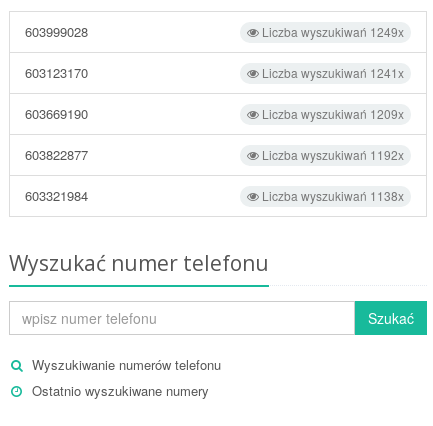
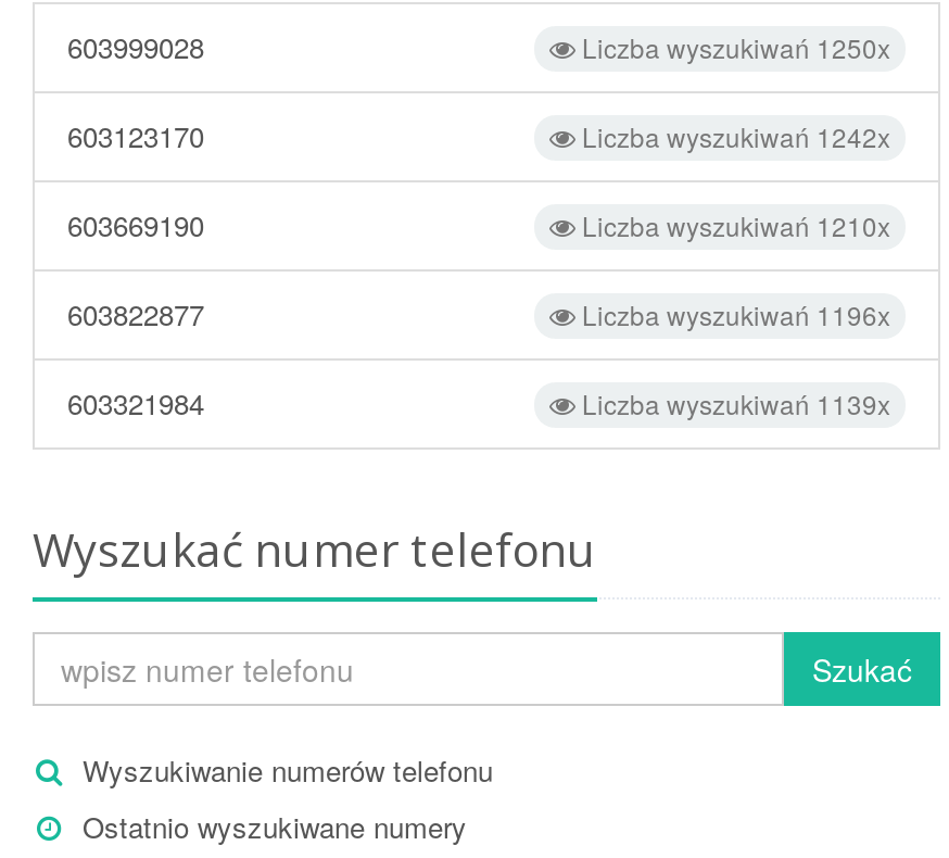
- Liczba wyszukiwań 1249x
+ Liczba wyszukiwań 1250x

- Liczba wyszukiwań 1241x
+ Liczba wyszukiwań 1242x

- Liczba wyszukiwań 1209x
+ Liczba wyszukiwań 1210x

- Liczba wyszukiwań 1192x
+ Liczba wyszukiwań 1196x

- Liczba wyszukiwań 1138x
+ Liczba wyszukiwań 1139x
